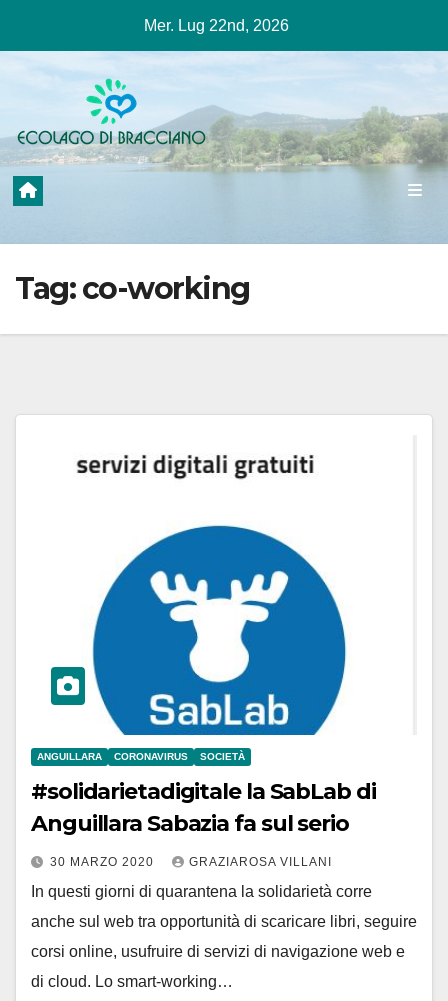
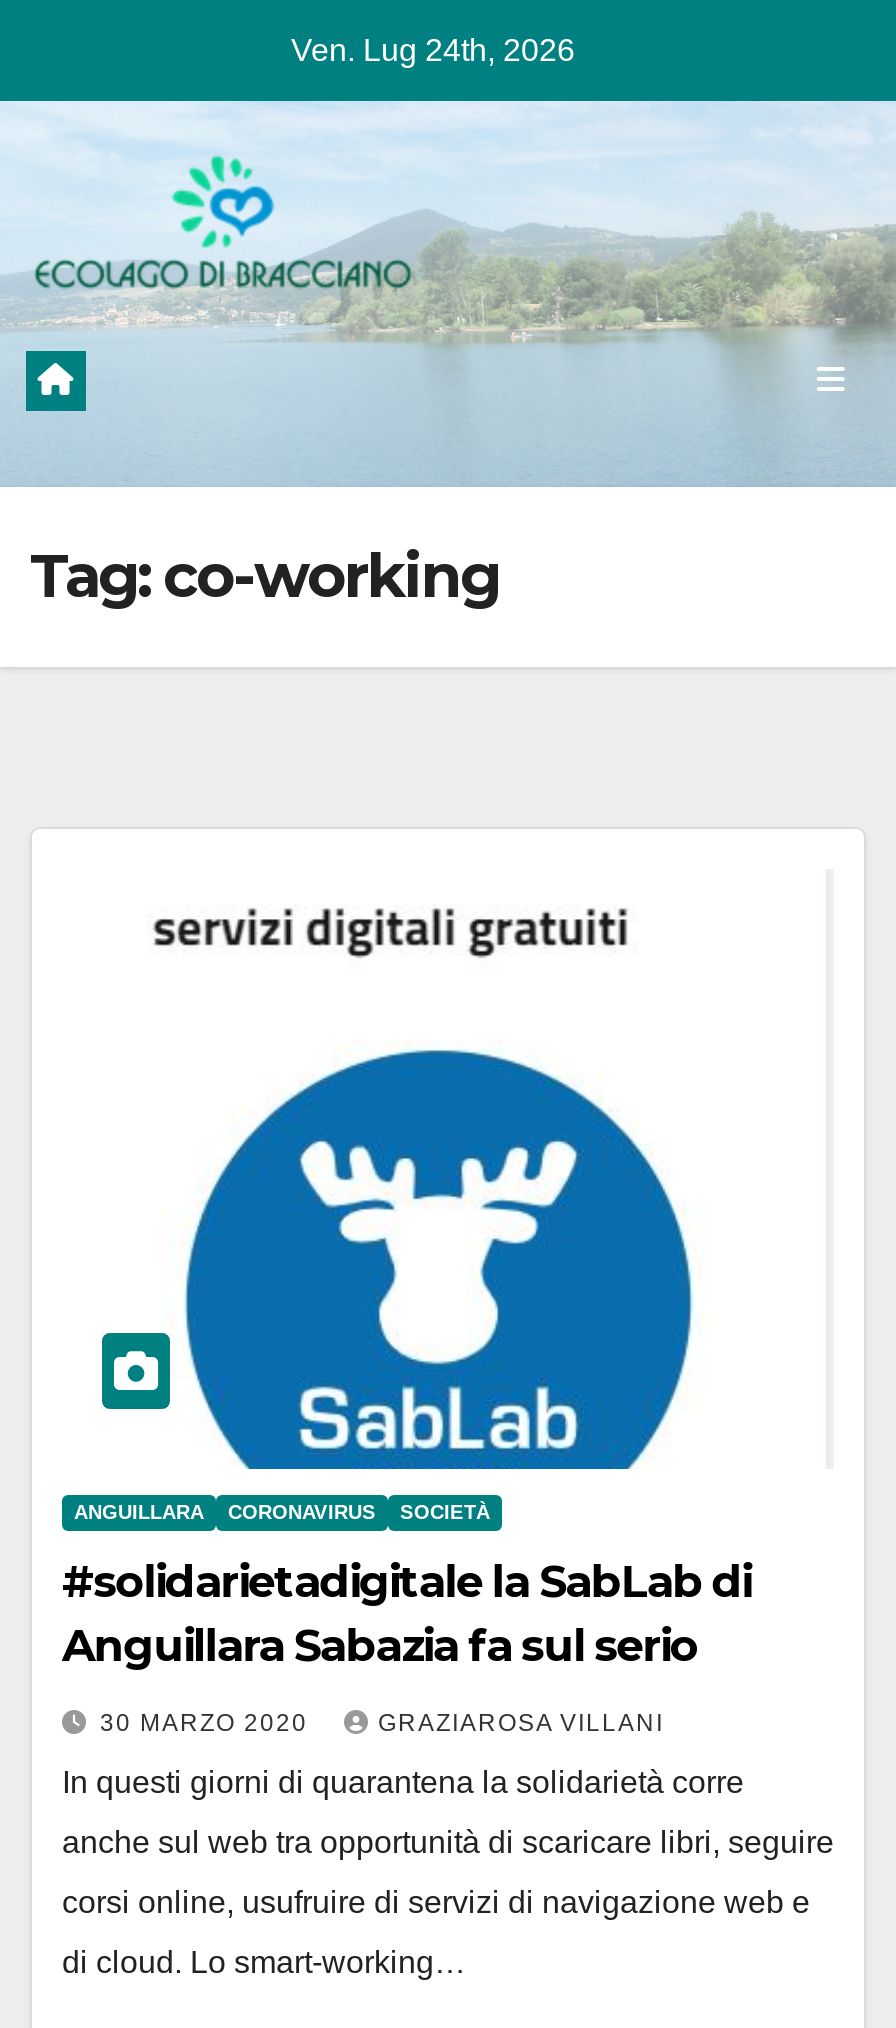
- Mer. Lug 22nd, 2026
+ Ven. Lug 24th, 2026
